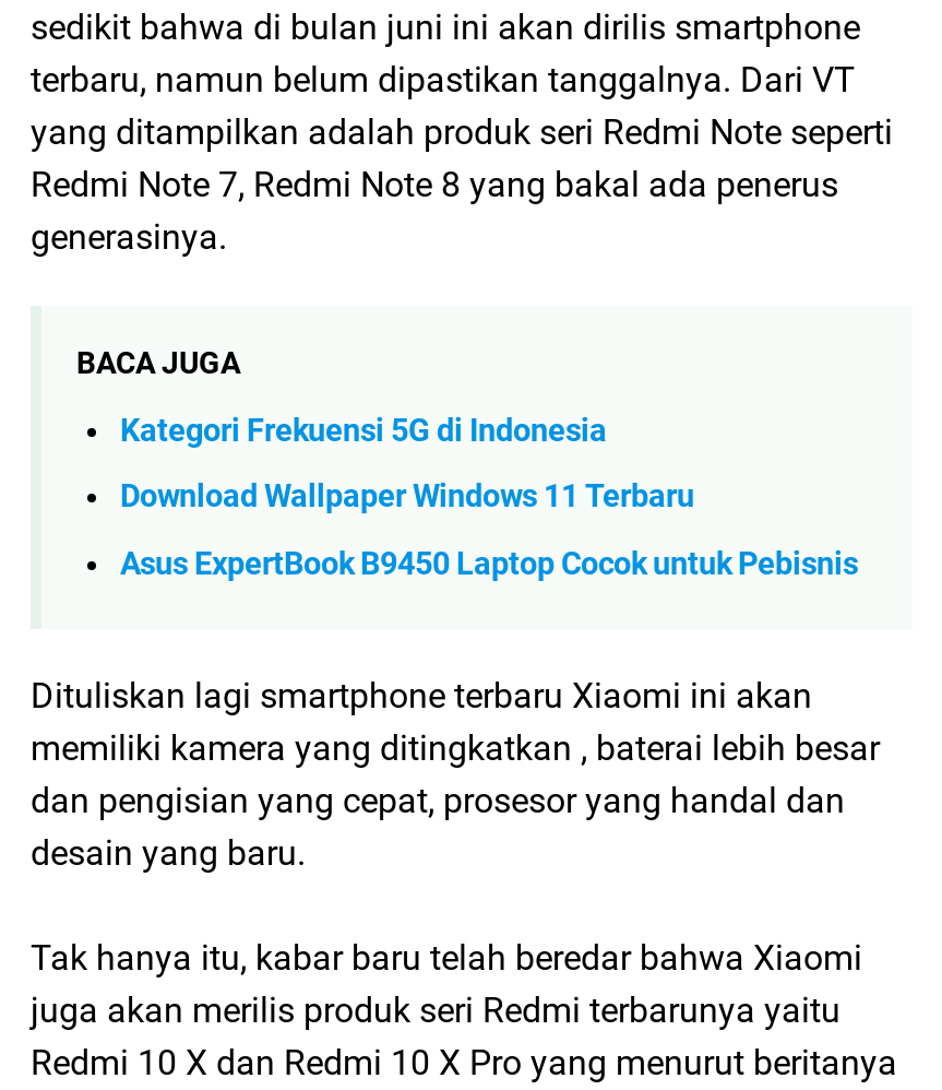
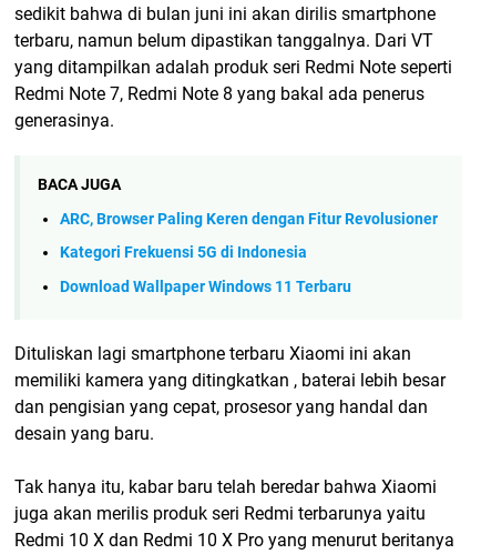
+ ARC, Browser Paling Keren dengan Fitur Revolusioner

moved down: Kategori Frekuensi 5G di Indonesia | Download Wallpaper Windows 11 Terbaru

- Asus ExpertBook B9450 Laptop Cocok untuk Pebisnis
